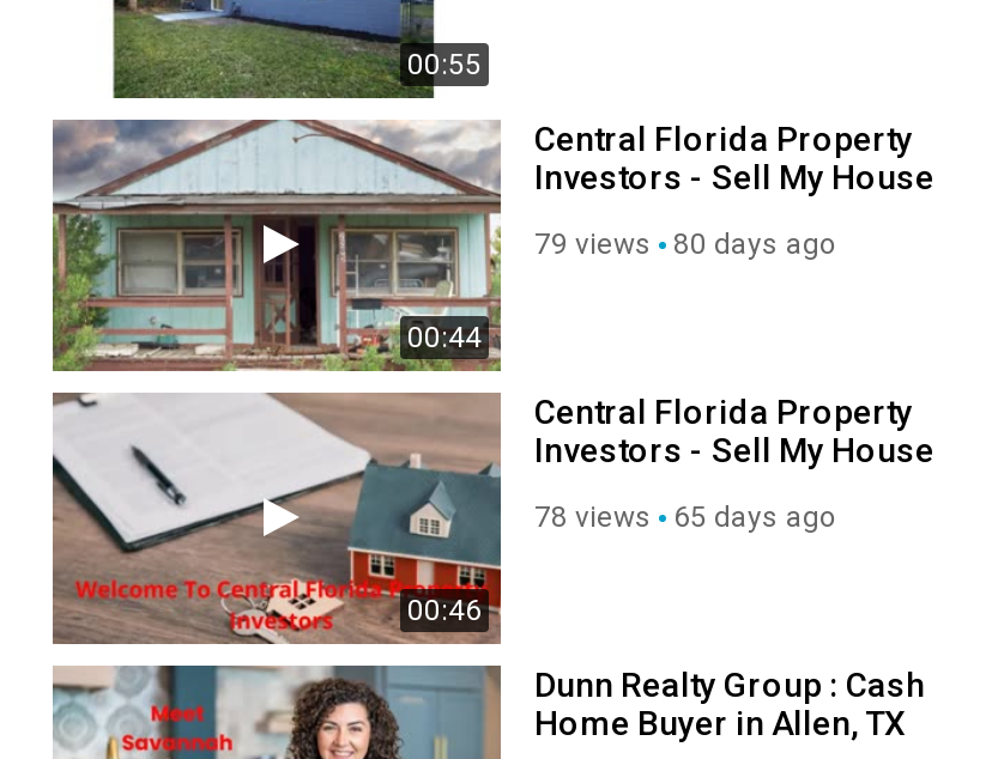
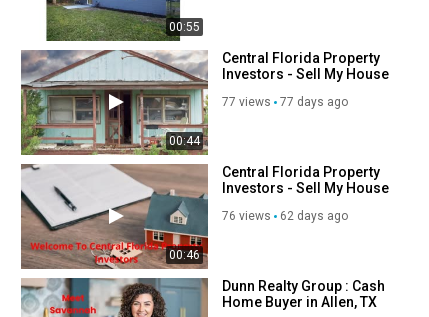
- 79 views
+ 77 views

- 80 days ago
+ 77 days ago

- 78 views
+ 76 views

- 65 days ago
+ 62 days ago
